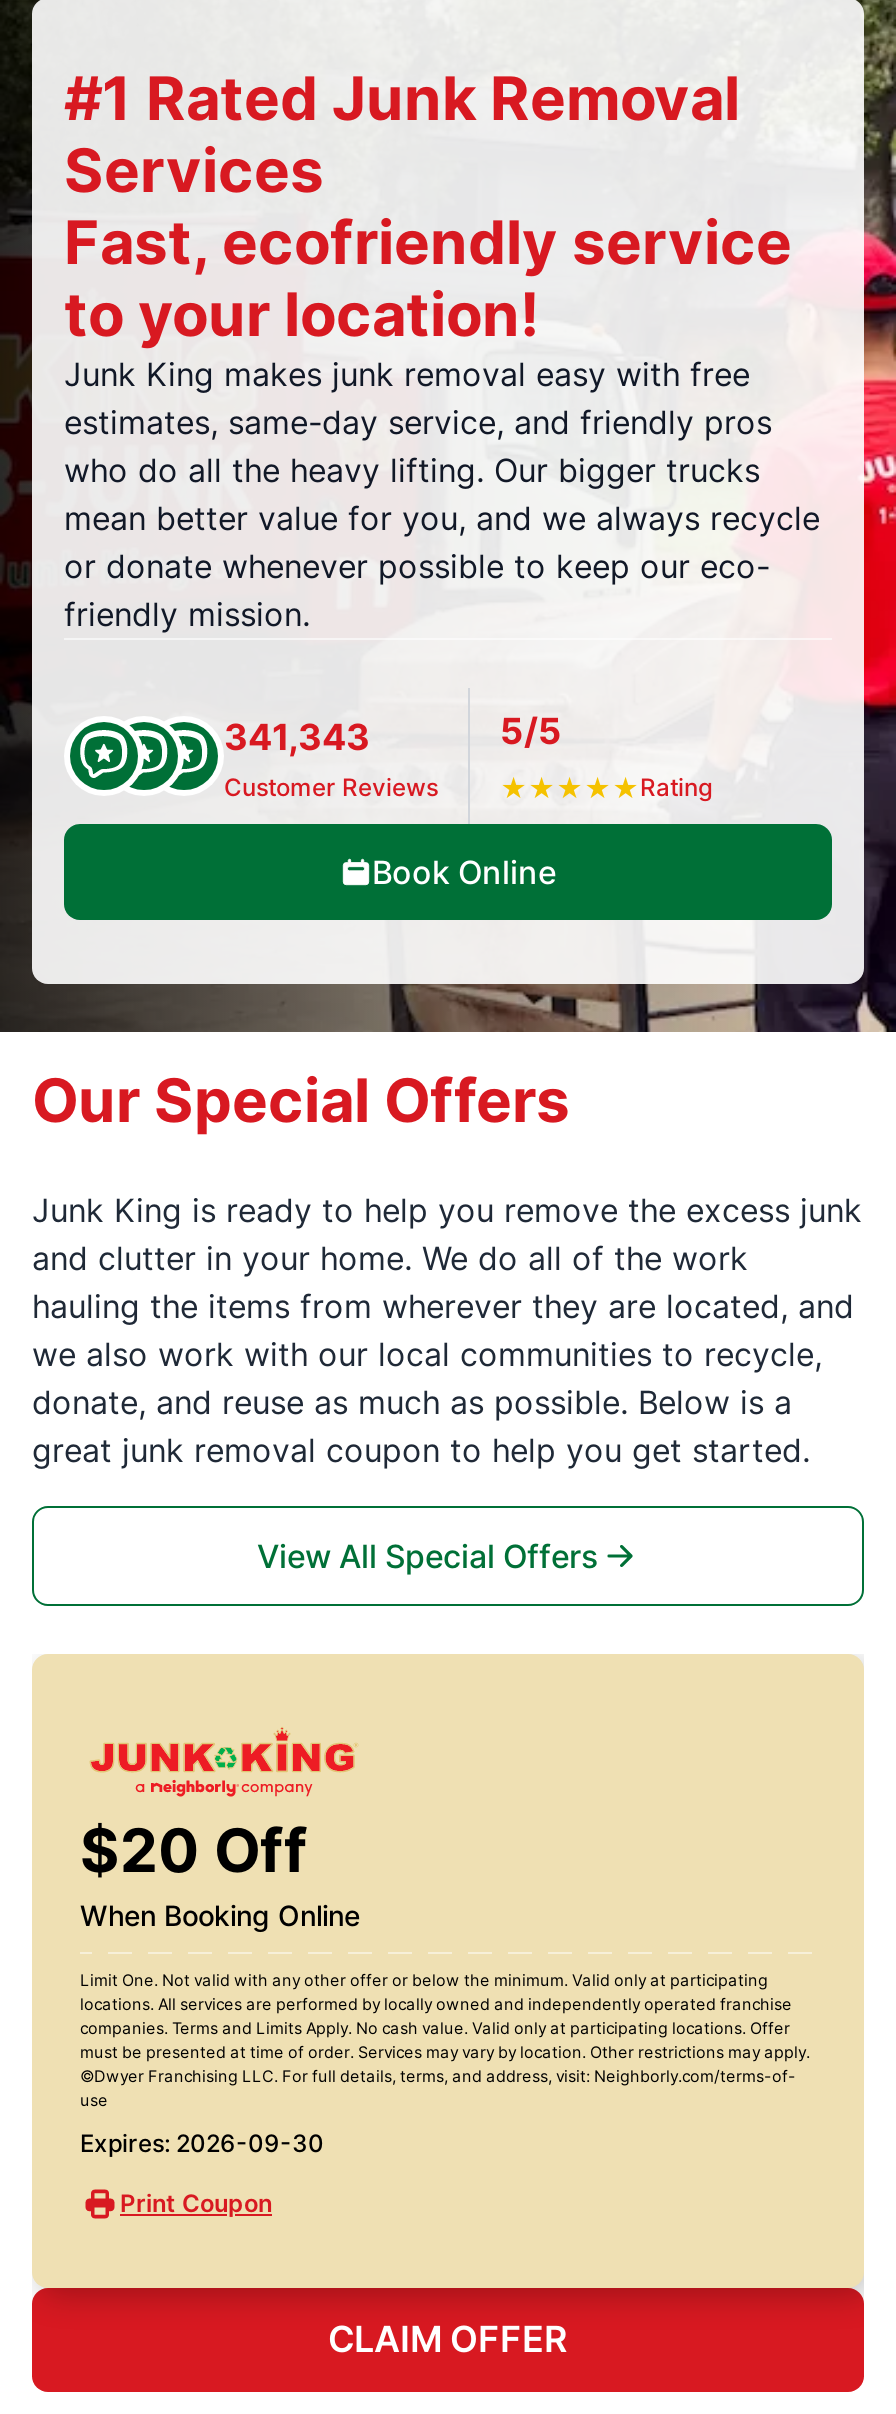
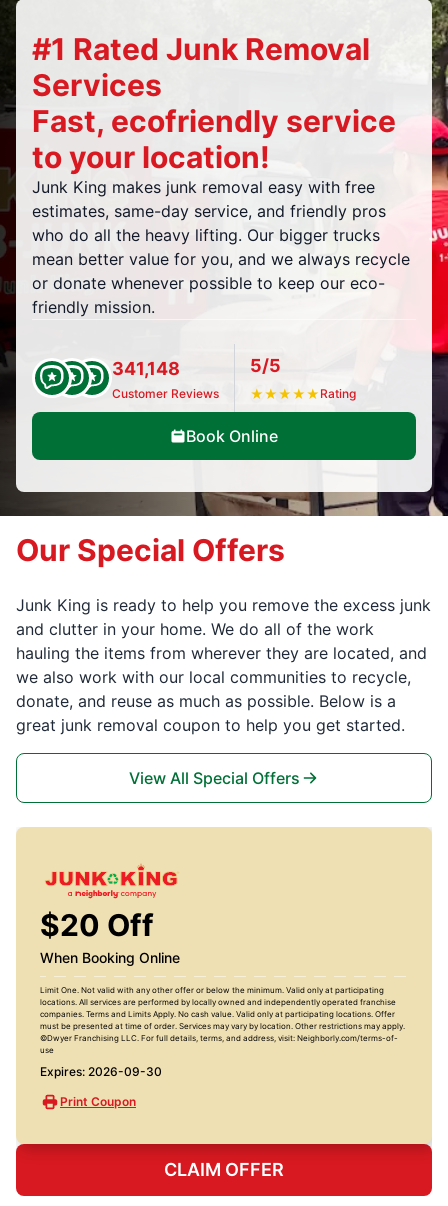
- 341,343
+ 341,148
